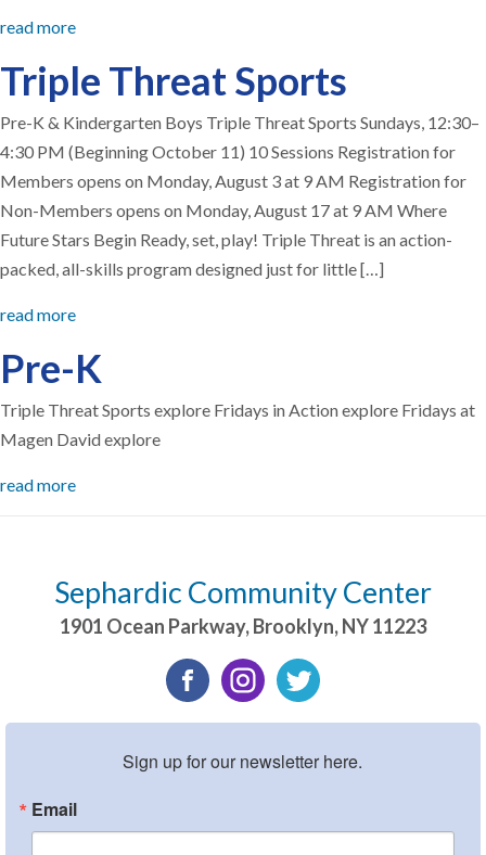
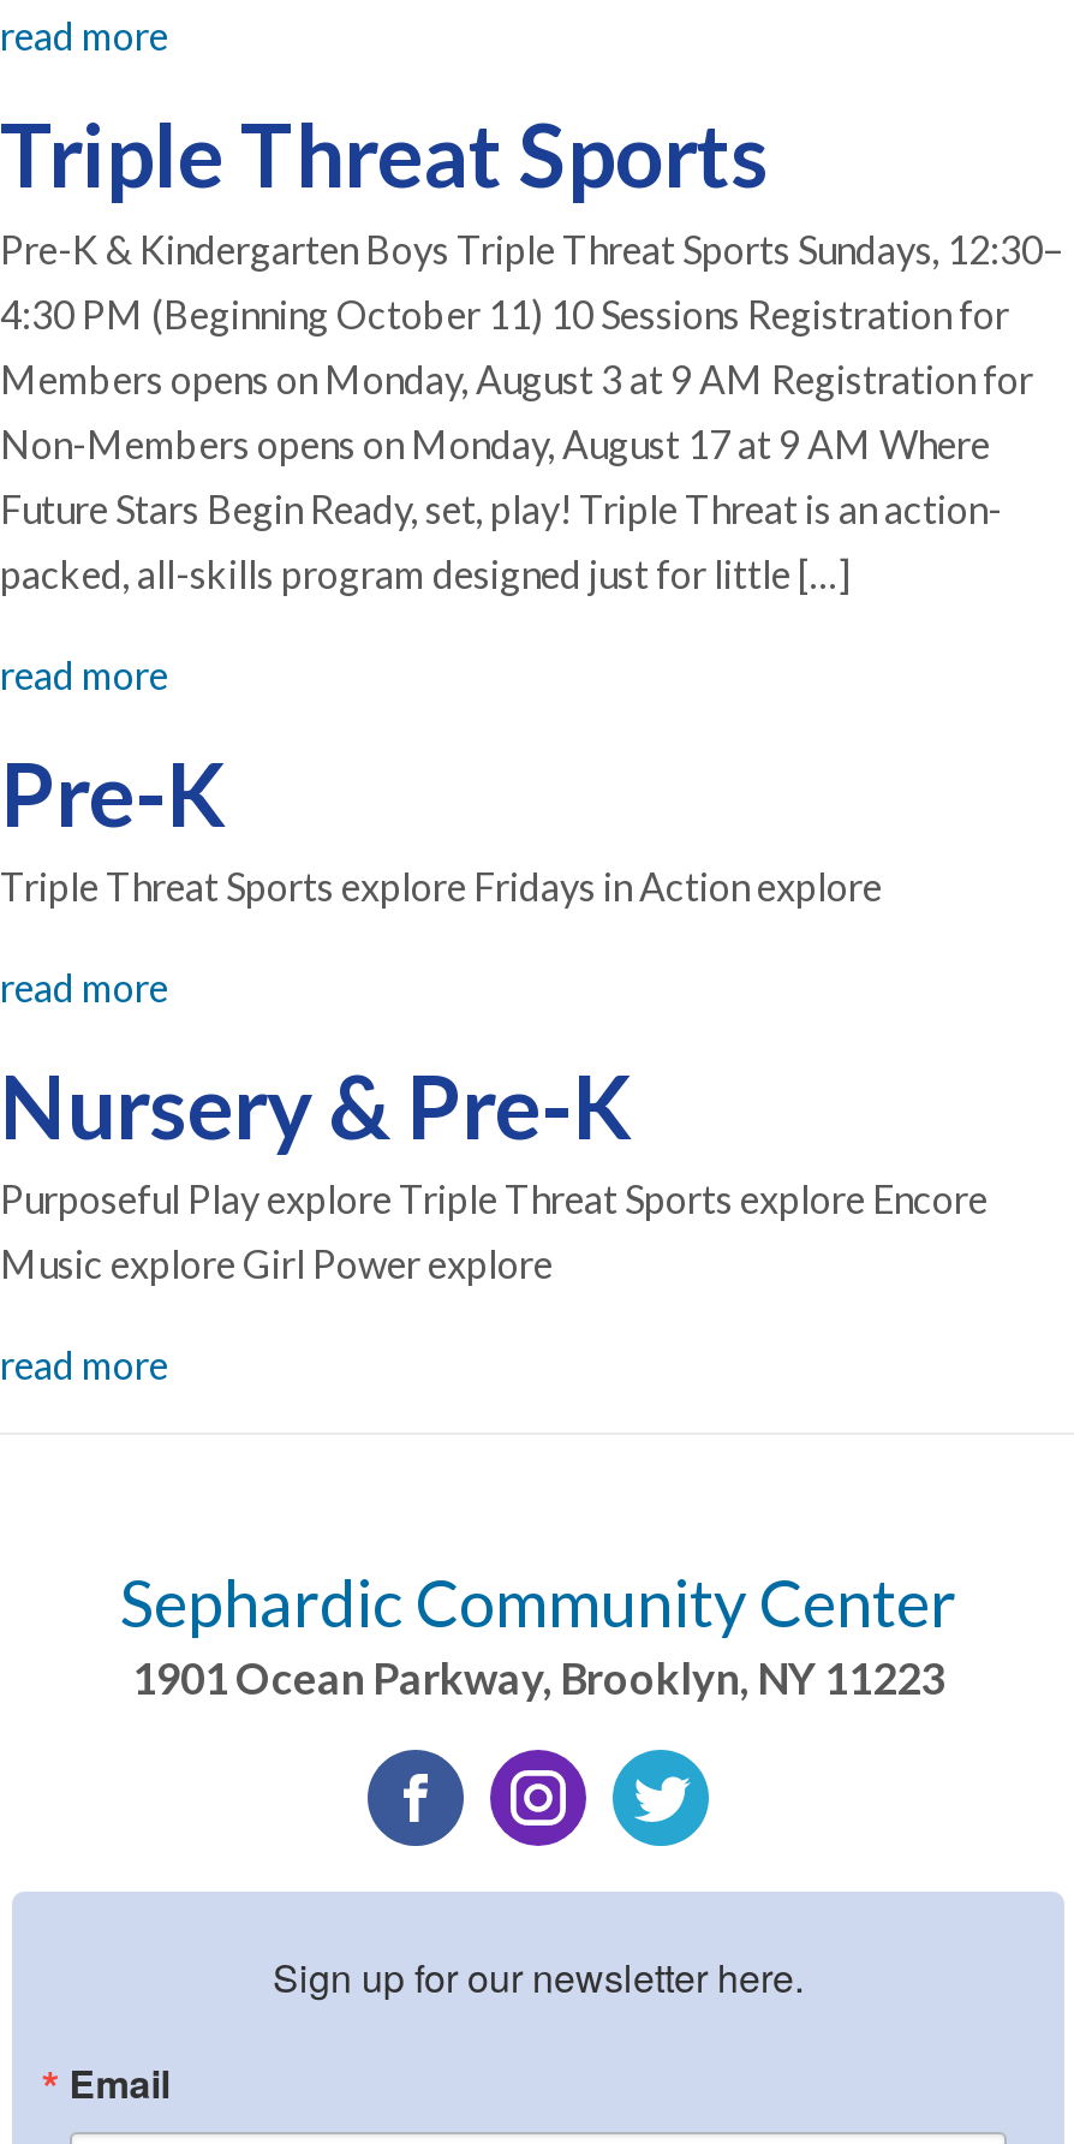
- Triple Threat Sports explore Fridays in Action explore Fridays at
- Magen David explore
+ Triple Threat Sports explore Fridays in Action explore
+ read more
+ Nursery & Pre-K
+ Purposeful Play explore Triple Threat Sports explore Encore
+ Music explore Girl Power explore
